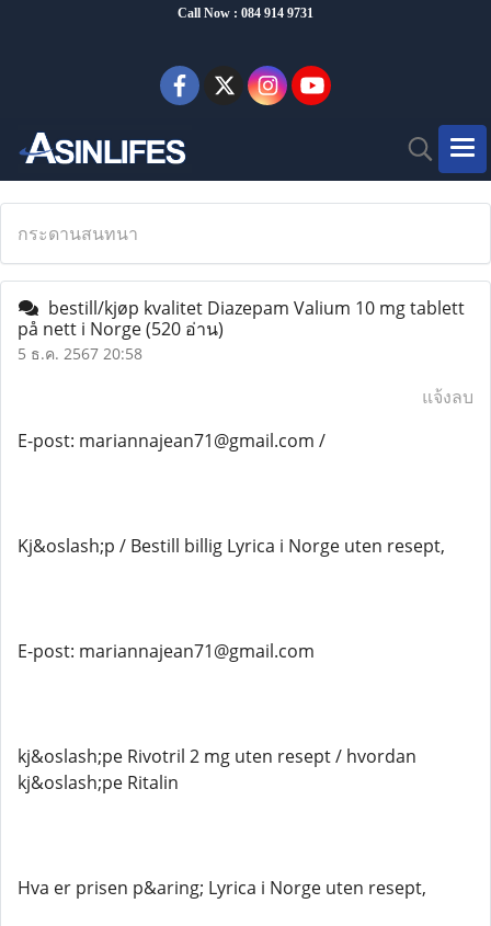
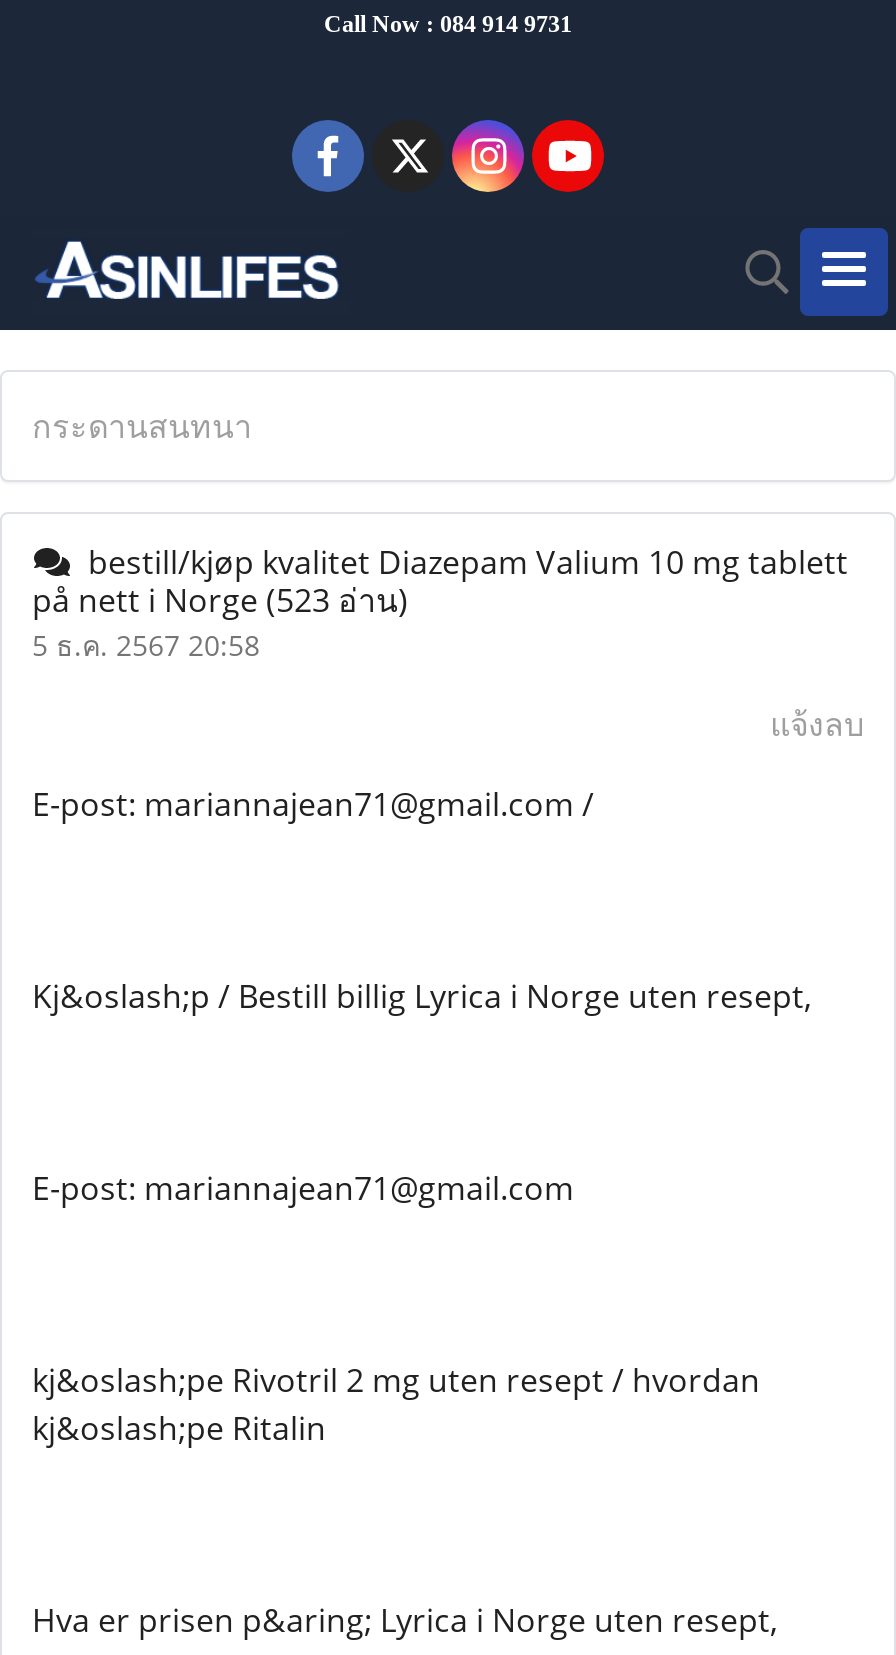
- på nett i Norge (520 อ่าน)
+ på nett i Norge (523 อ่าน)
